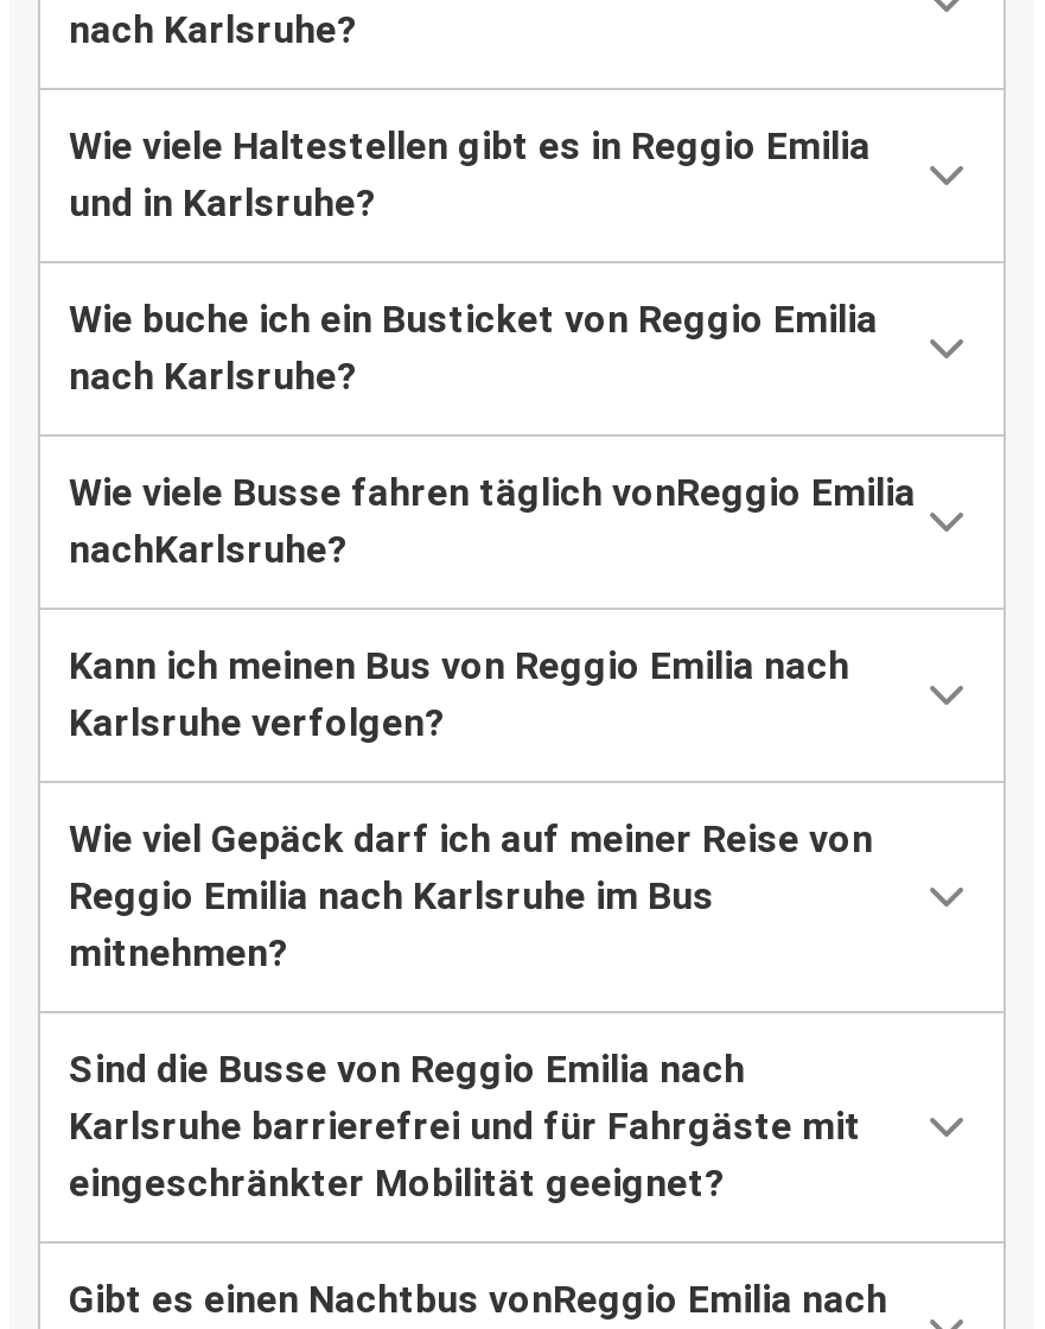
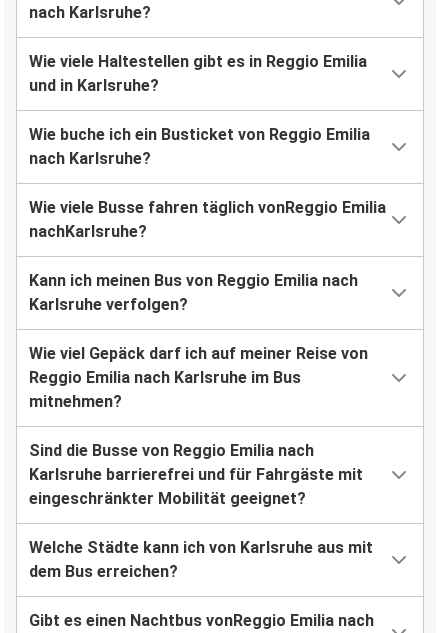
+ Welche Städte kann ich von Karlsruhe aus mit
+ dem Bus erreichen?
